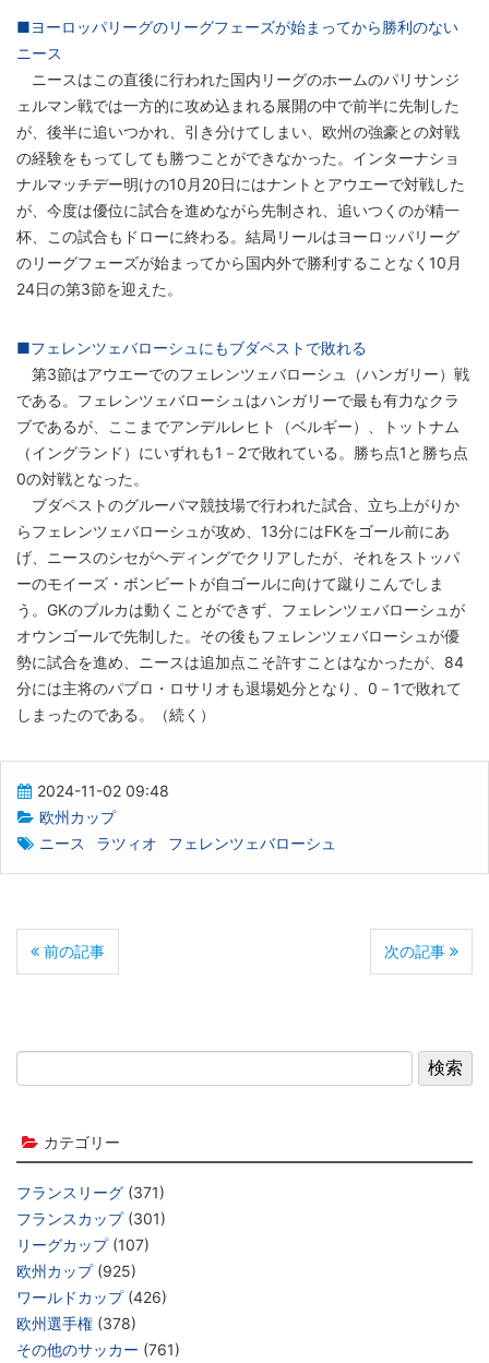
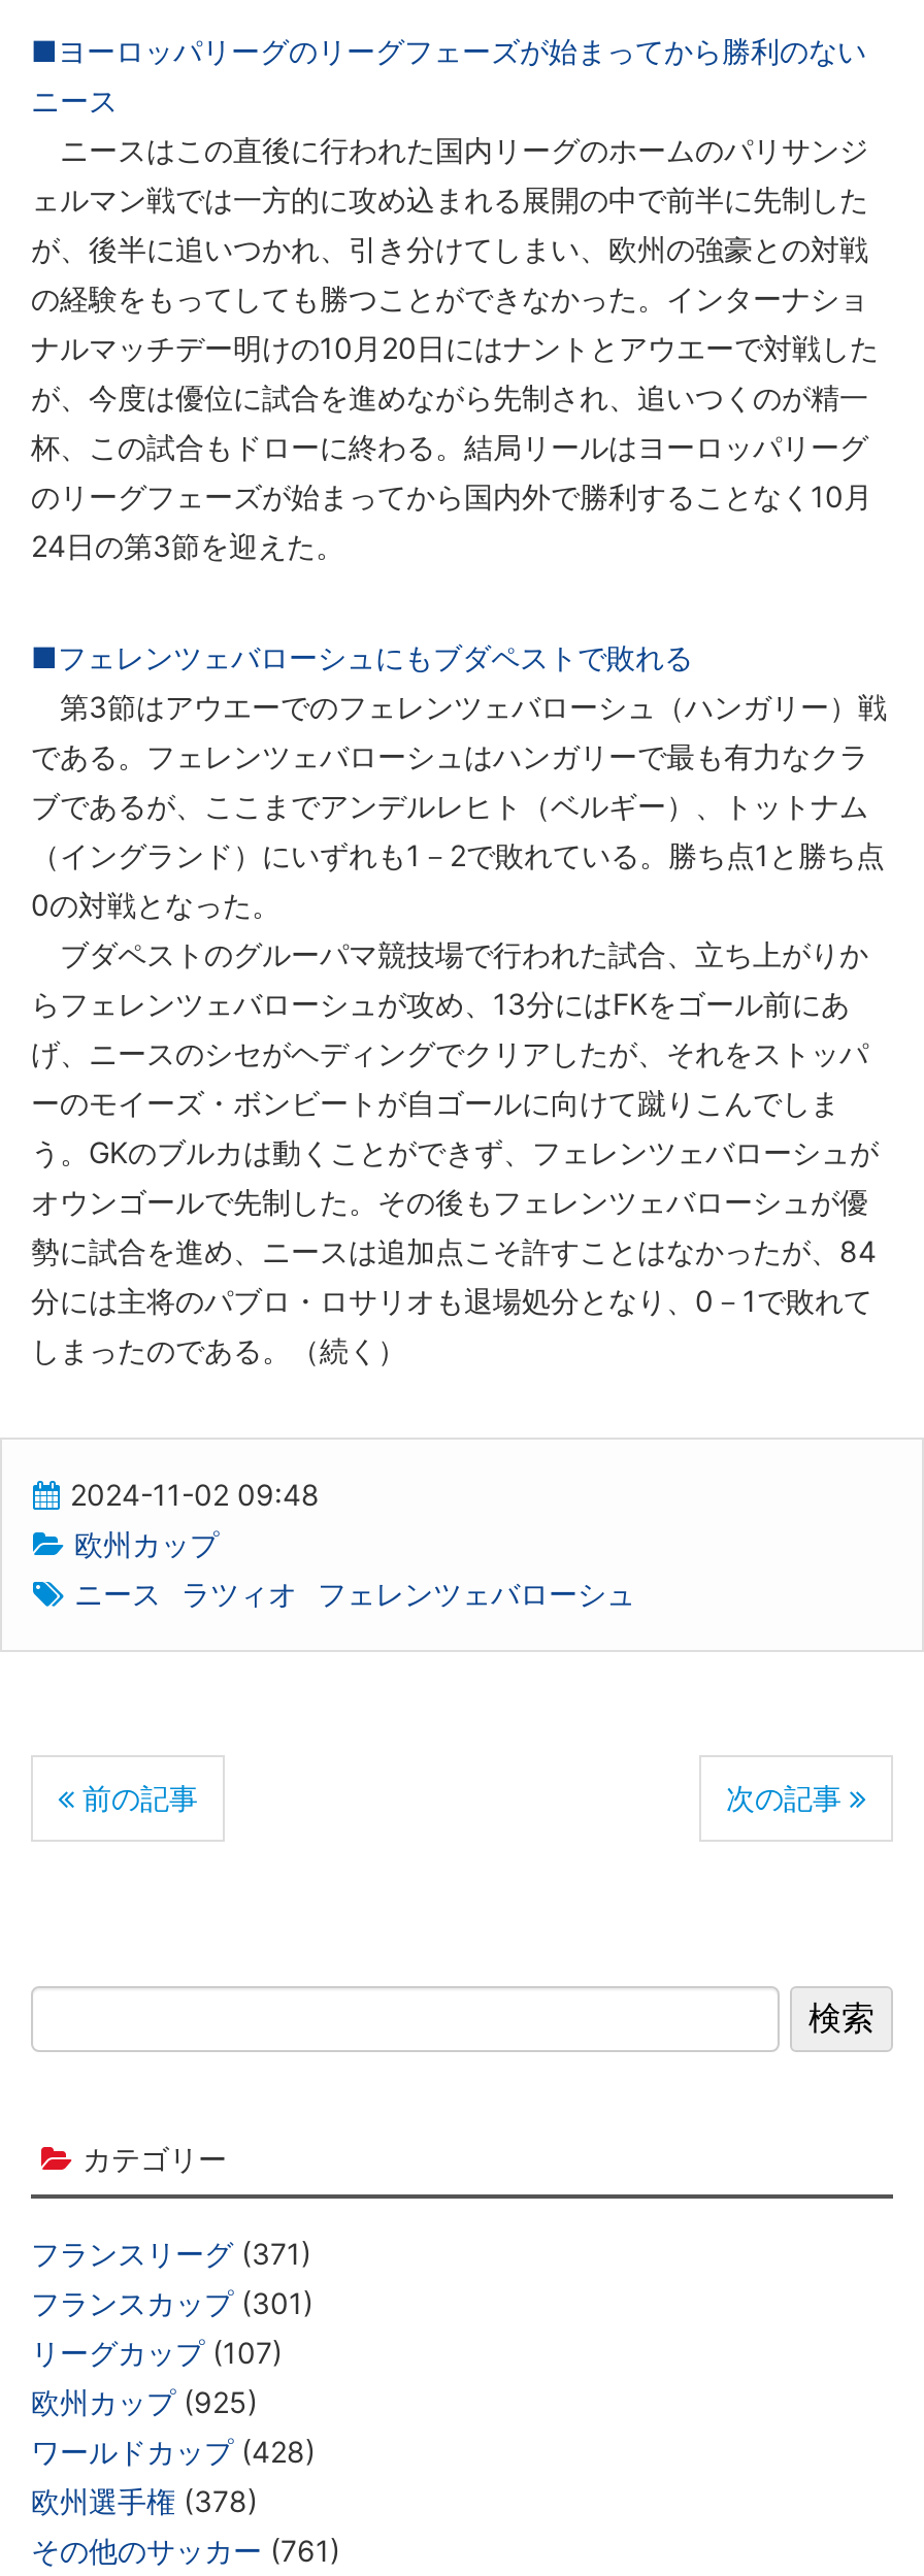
- ワールドカップ(426)
+ ワールドカップ(428)
